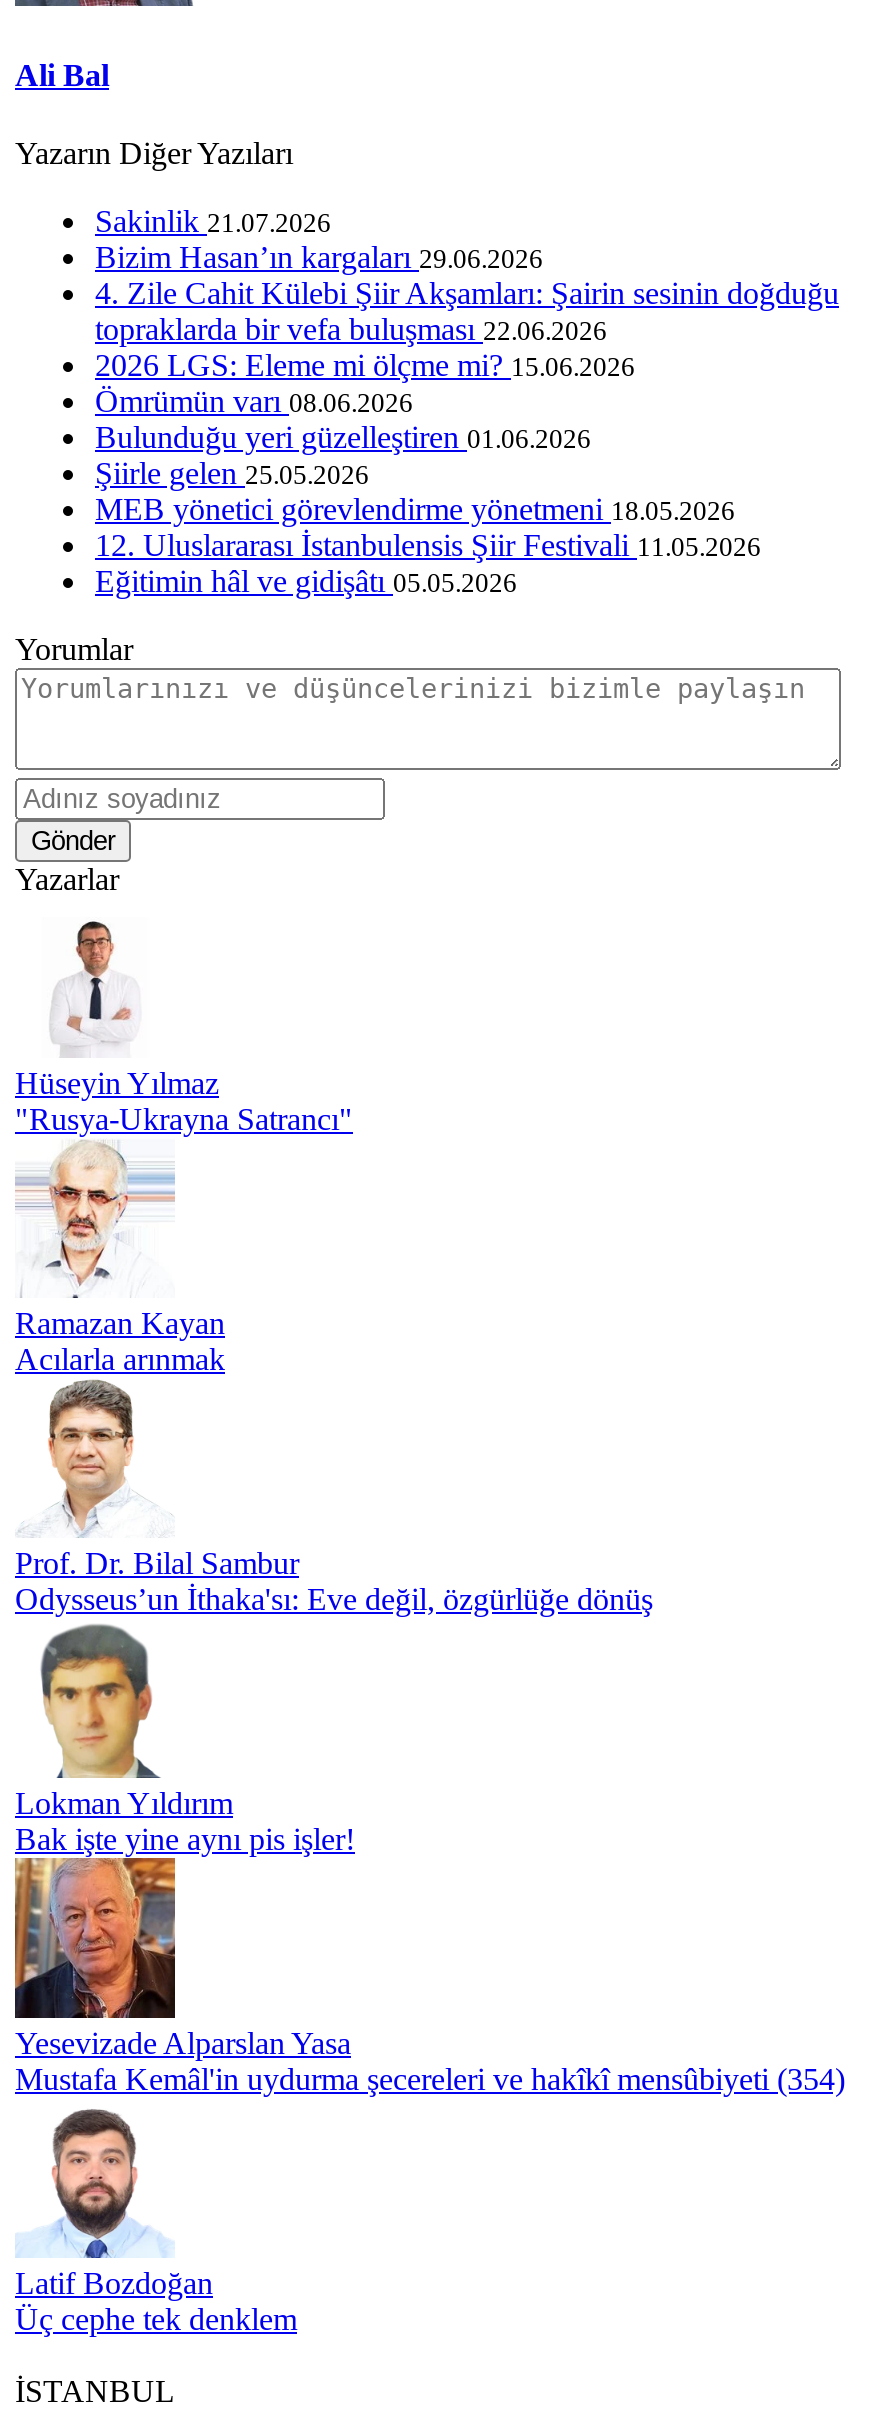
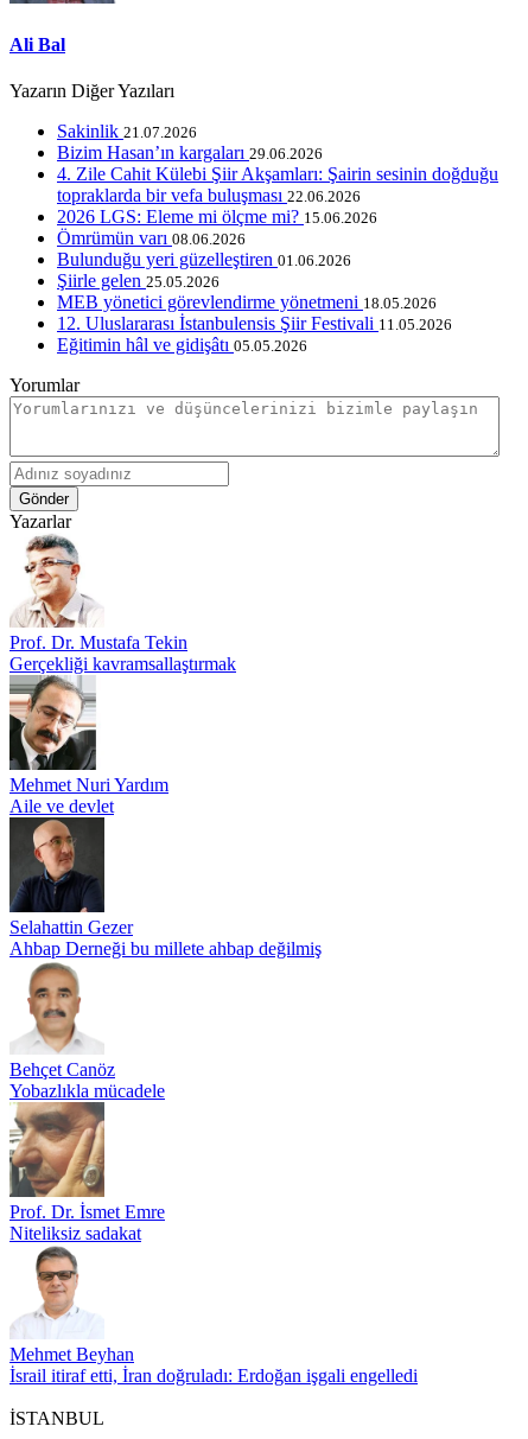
- [image]
- Hüseyin Yılmaz
- "Rusya-Ukrayna Satrancı"
+ [image]
+ Prof. Dr. Mustafa Tekin
+ Gerçekliği kavramsallaştırmak

- [image]
- Ramazan Kayan
- Acılarla arınmak
+ [image]
+ Mehmet Nuri Yardım
+ Aile ve devlet

- [image]
- Prof. Dr. Bilal Sambur
- Odysseus’un İthaka'sı: Eve değil, özgürlüğe dönüş
+ [image]
+ Selahattin Gezer
+ Ahbap Derneği bu millete ahbap değilmiş

- [image]
- Lokman Yıldırım
- Bak işte yine aynı pis işler!
+ [image]
+ Behçet Canöz
+ Yobazlıkla mücadele

- [image]
- Yesevizade Alparslan Yasa
- Mustafa Kemâl'in uydurma şecereleri ve hakîkî mensûbiyeti (354)
+ [image]
+ Prof. Dr. İsmet Emre
+ Niteliksiz sadakat

- [image]
- Latif Bozdoğan
- Üç cephe tek denklem
+ [image]
+ Mehmet Beyhan
+ İsrail itiraf etti, İran doğruladı: Erdoğan işgali engelledi
